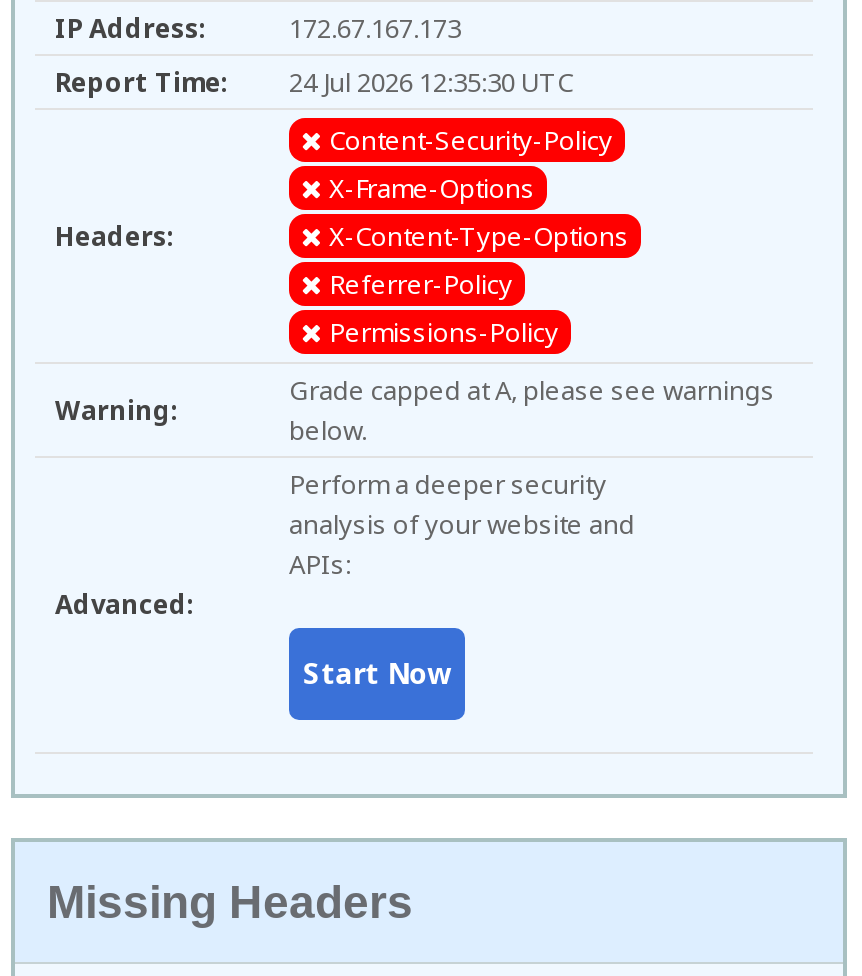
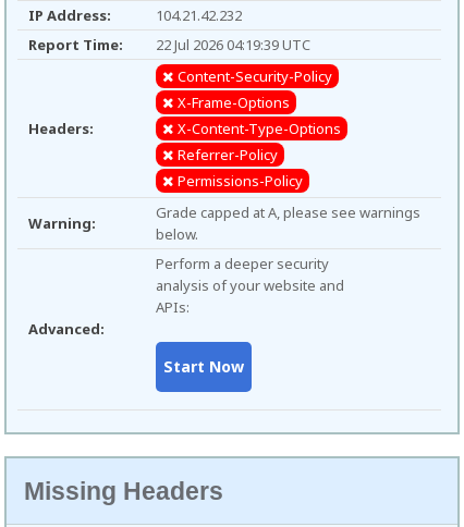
- 172.67.167.173
+ 104.21.42.232

- Report Time: 24 Jul 2026 12:35:30 UTC
+ Report Time: 22 Jul 2026 04:19:39 UTC
